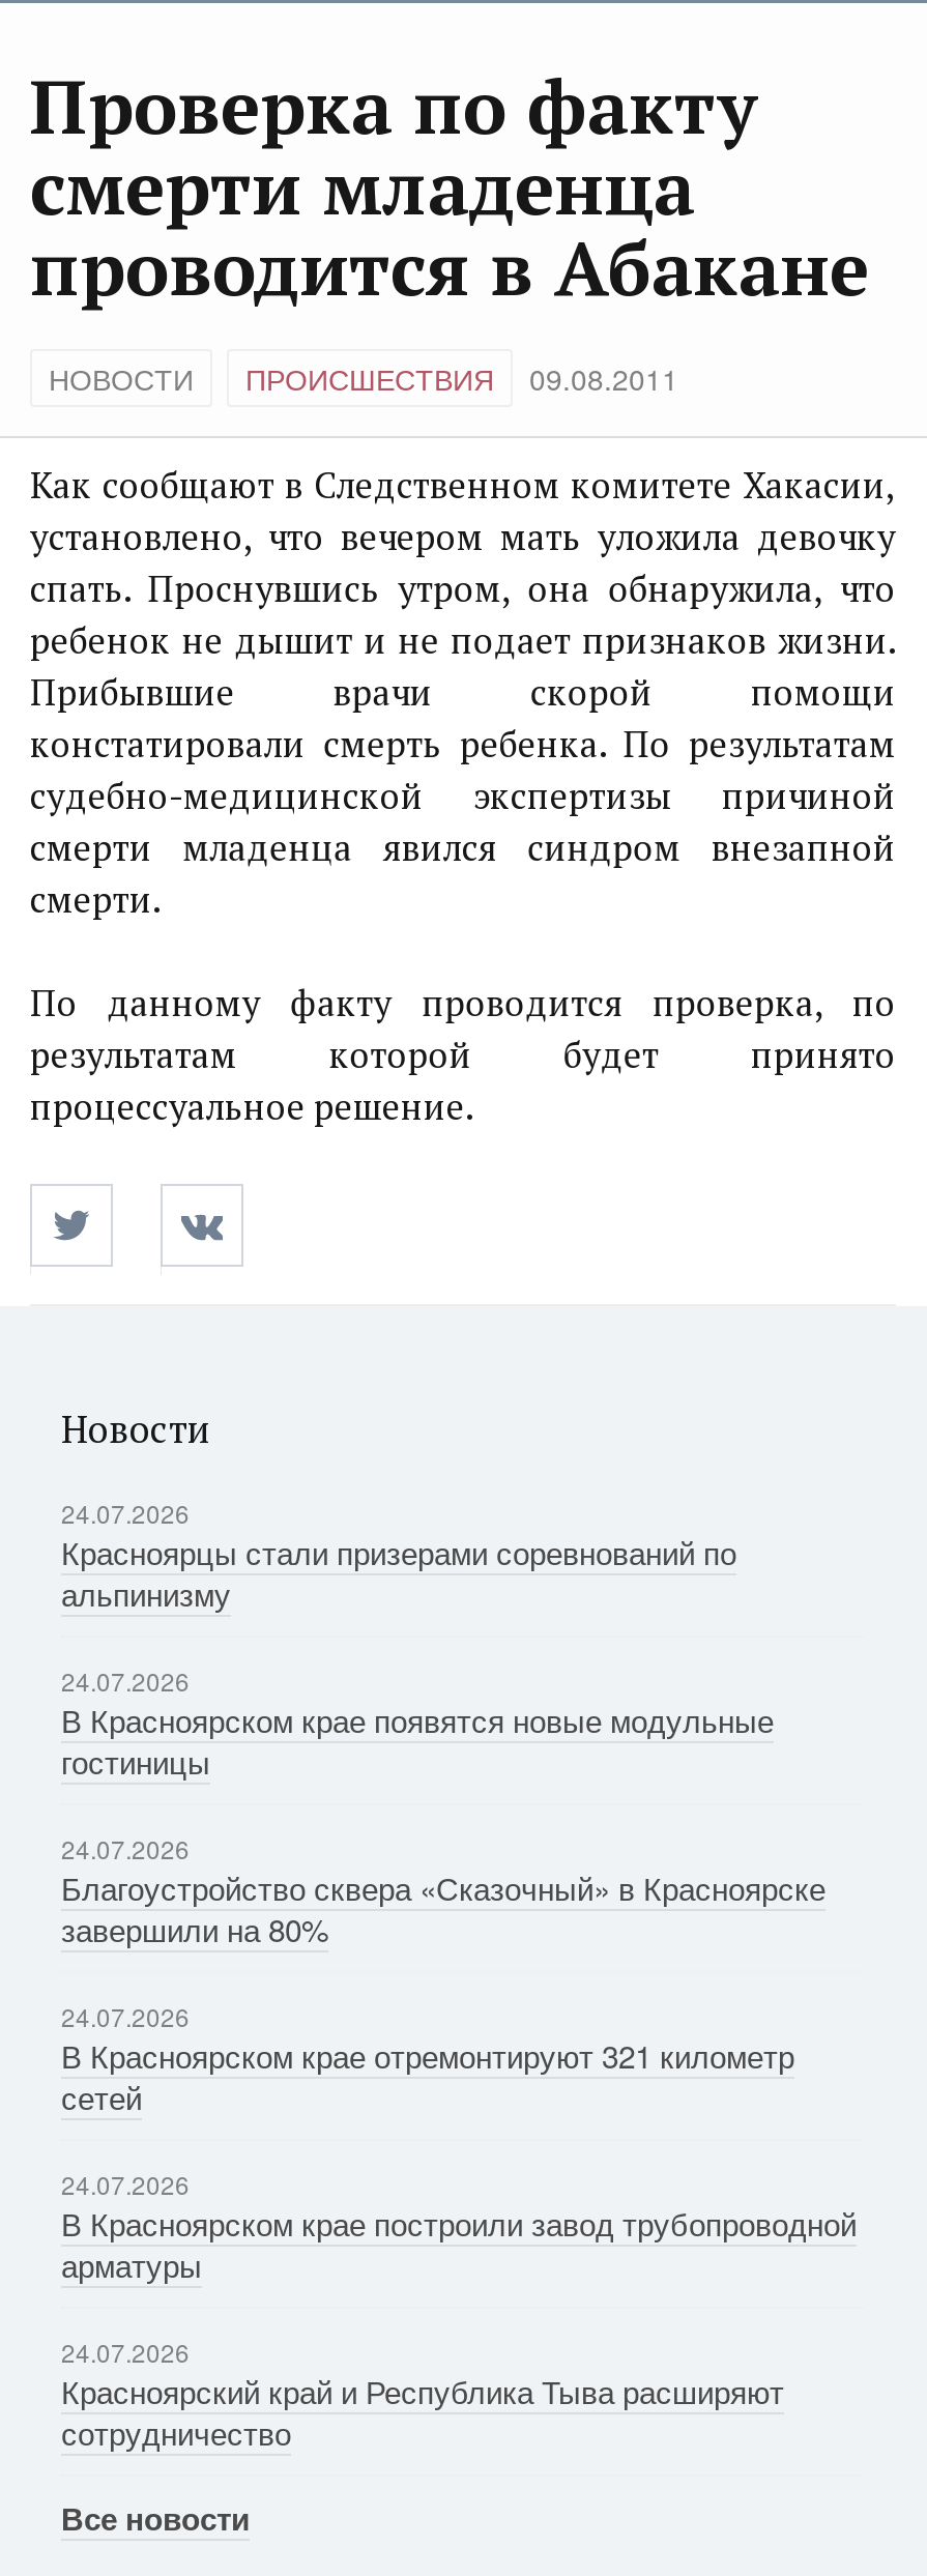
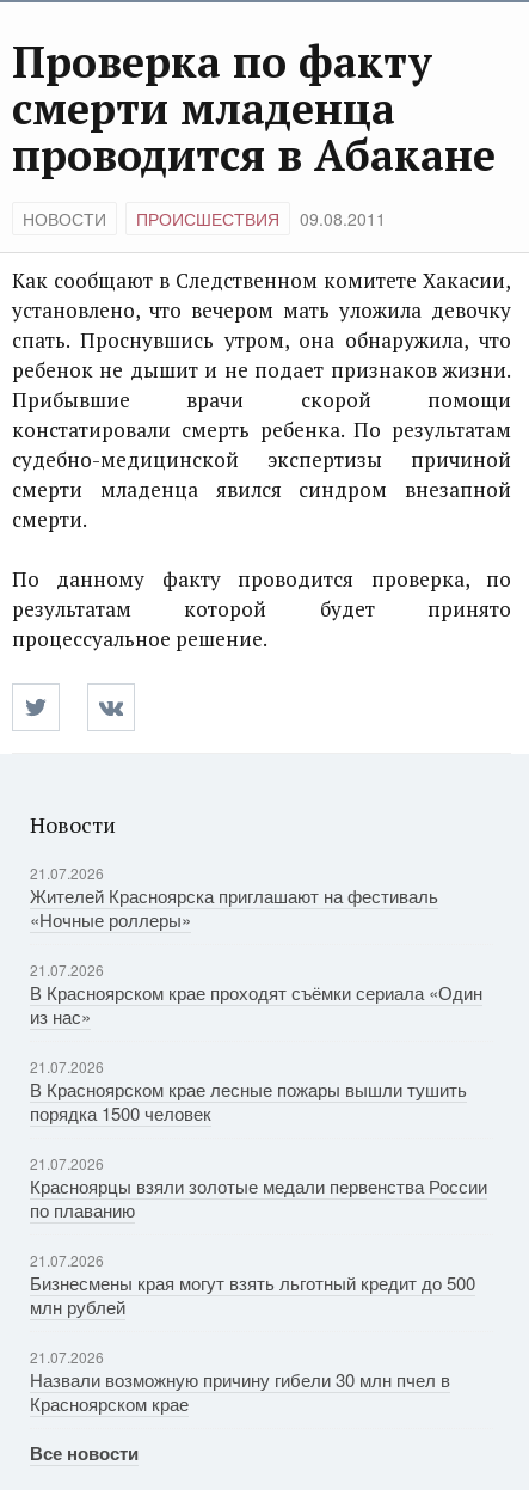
- 24.07.2026
- Красноярцы стали призерами соревнований по
- альпинизму
+ 21.07.2026
+ Жителей Красноярска приглашают на фестиваль
+ «Ночные роллеры»

- 24.07.2026
- В Красноярском крае появятся новые модульные
- гостиницы
+ 21.07.2026
+ В Красноярском крае проходят съёмки сериала «Один
+ из нас»

- 24.07.2026
- Благоустройство сквера «Сказочный» в Красноярске
- завершили на 80%
+ 21.07.2026
+ В Красноярском крае лесные пожары вышли тушить
+ порядка 1500 человек

- 24.07.2026
- В Красноярском крае отремонтируют 321 километр
- сетей
+ 21.07.2026
+ Красноярцы взяли золотые медали первенства России
+ по плаванию

- 24.07.2026
- В Красноярском крае построили завод трубопроводной
- арматуры
+ 21.07.2026
+ Бизнесмены края могут взять льготный кредит до 500
+ млн рублей

- 24.07.2026
- Красноярский край и Республика Тыва расширяют
- сотрудничество
+ 21.07.2026
+ Назвали возможную причину гибели 30 млн пчел в
+ Красноярском крае
